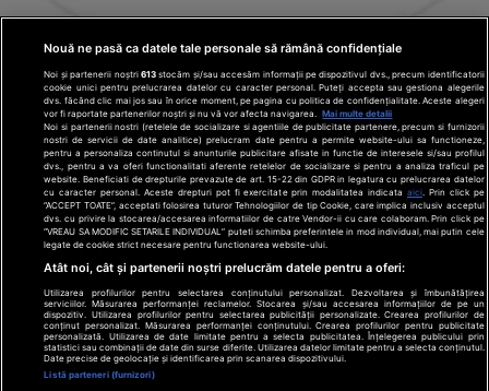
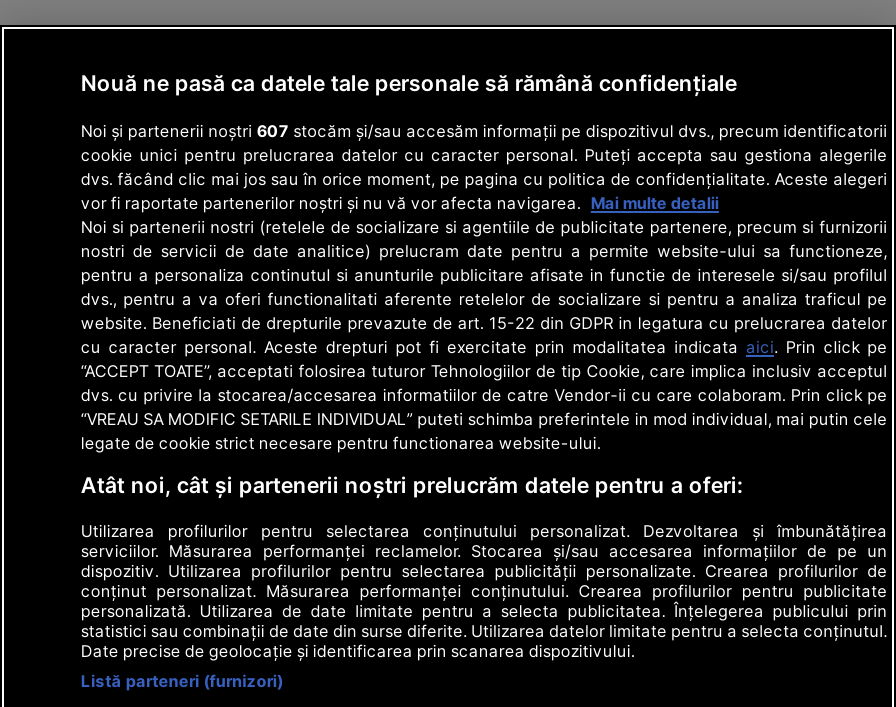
- Noi și partenerii noștri 613 stocăm și/sau accesăm informații pe dispozitivul dvs., precum identificatorii
+ Noi și partenerii noștri 607 stocăm și/sau accesăm informații pe dispozitivul dvs., precum identificatorii
